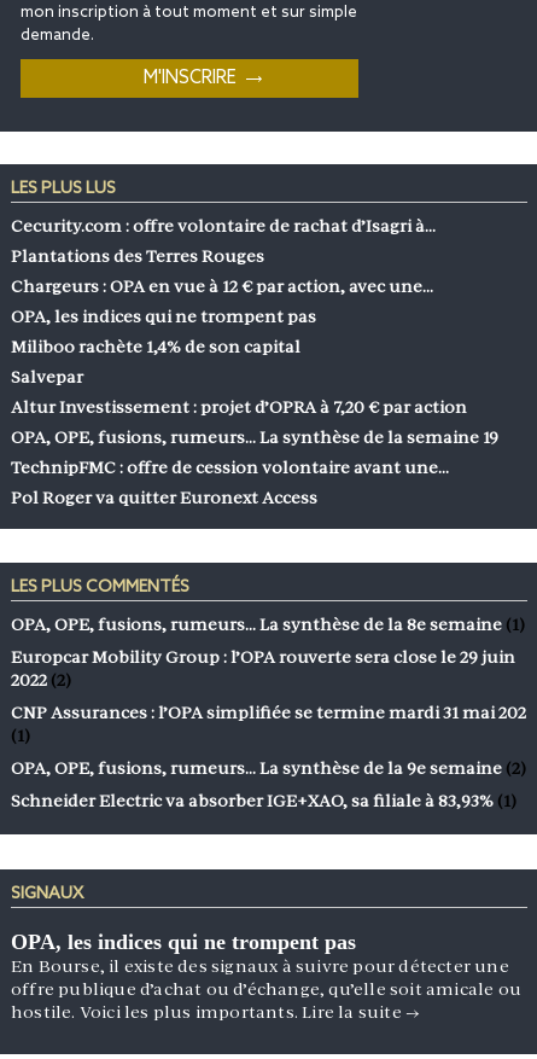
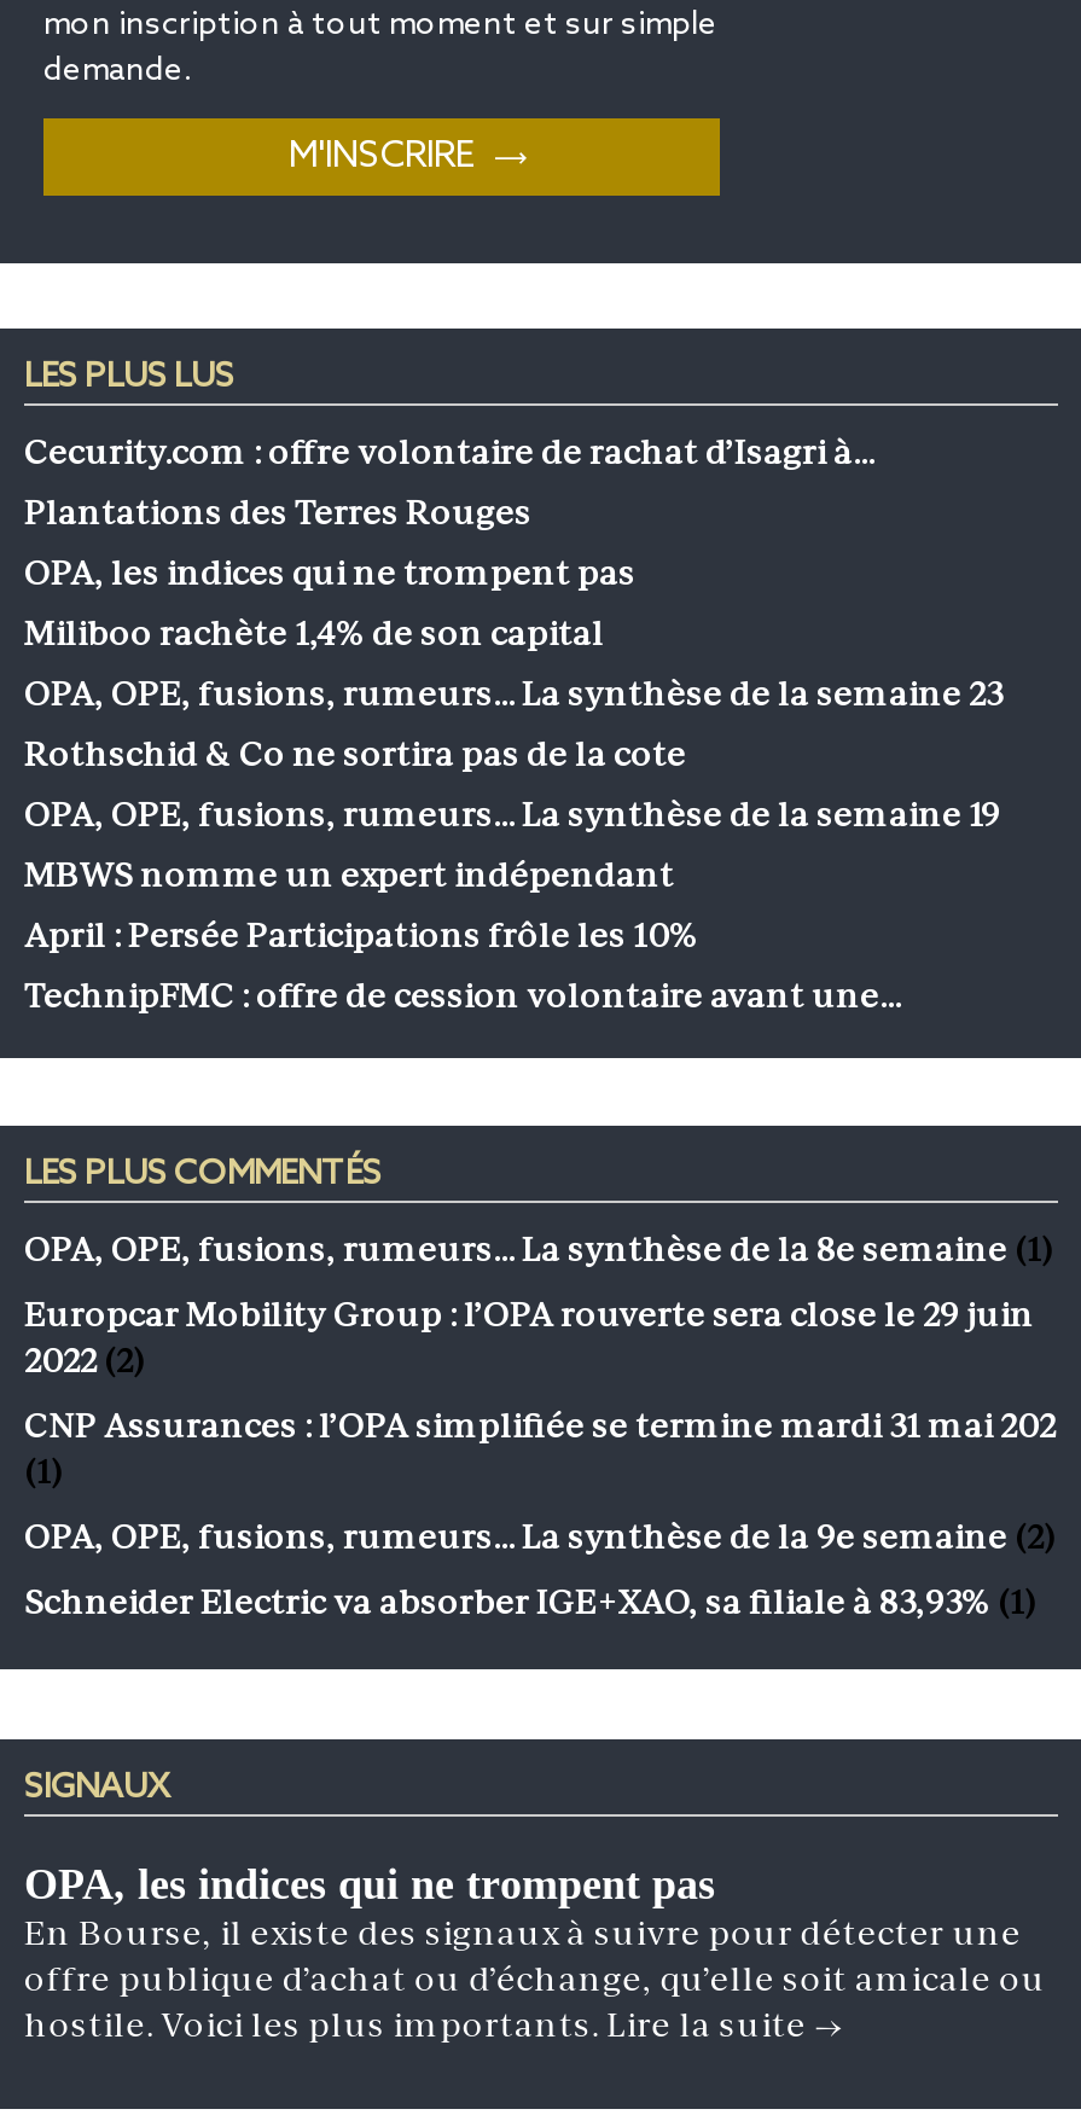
- Chargeurs : OPA en vue à 12 € par action, avec une…

moved up: OPA, les indices qui ne trompent pas | Miliboo rachète 1,4% de son capital

- Salvepar
+ OPA, OPE, fusions, rumeurs… La synthèse de la semaine 23

- Altur Investissement : projet d’OPRA à 7,20 € par action
+ Rothschid & Co ne sortira pas de la cote

moved up: OPA, OPE, fusions, rumeurs… La synthèse de la semaine 19

+ MBWS nomme un expert indépendant
+ April : Persée Participations frôle les 10%

moved down: TechnipFMC : offre de cession volontaire avant une…

- Pol Roger va quitter Euronext Access
